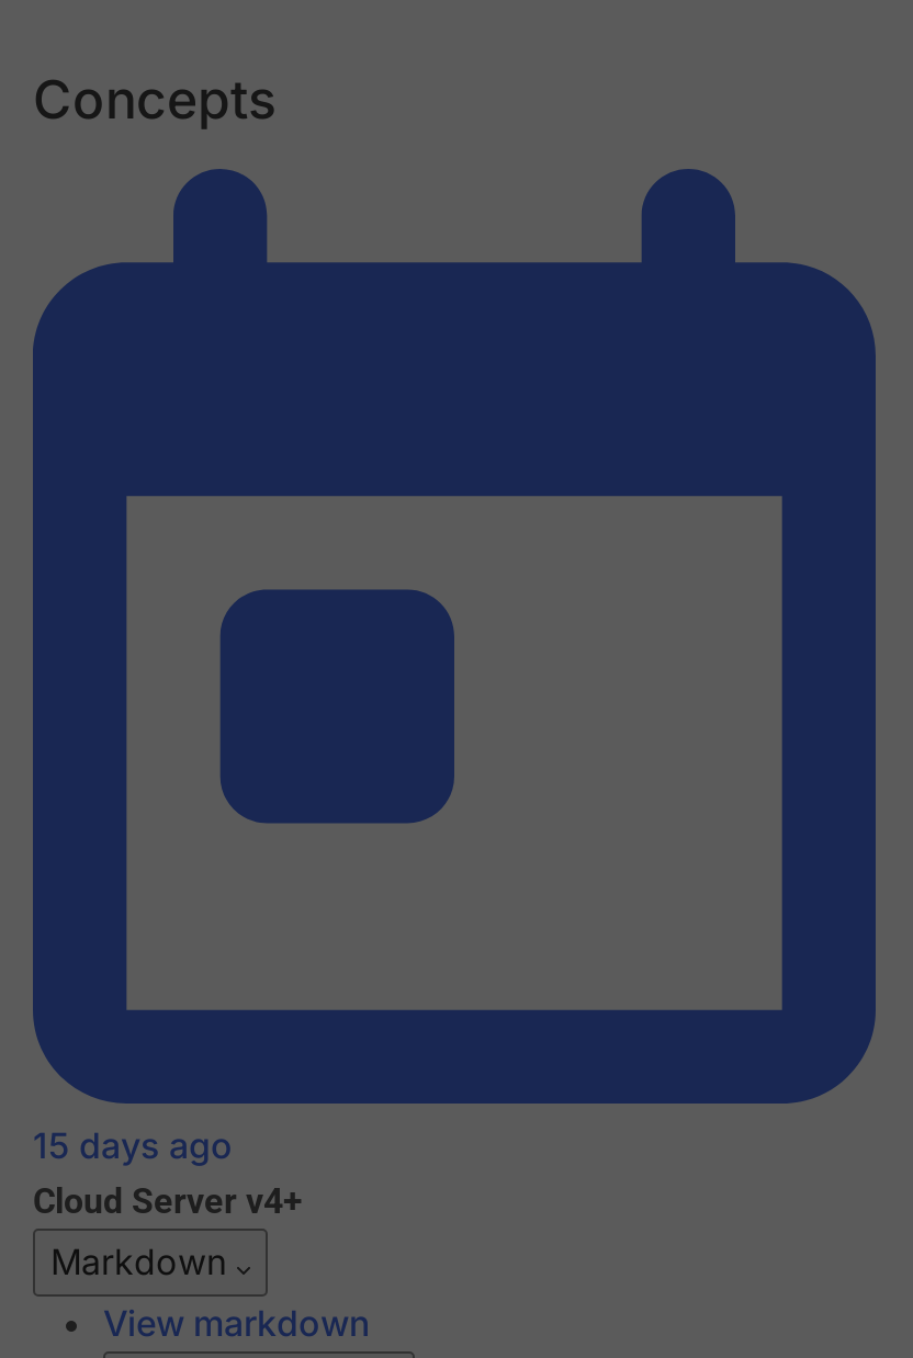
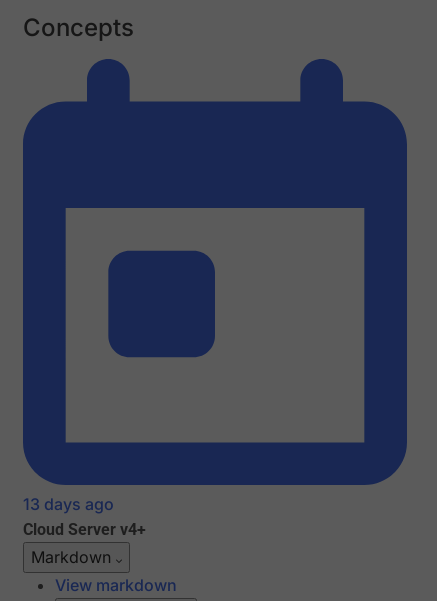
- 15 days ago
+ 13 days ago
